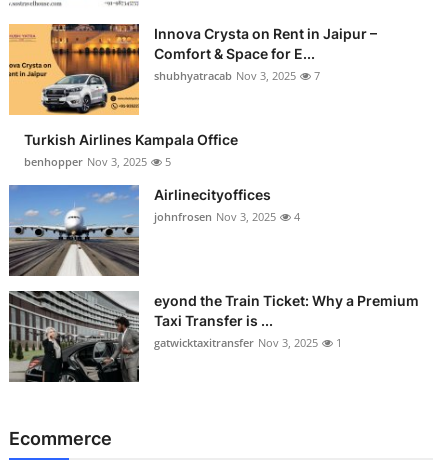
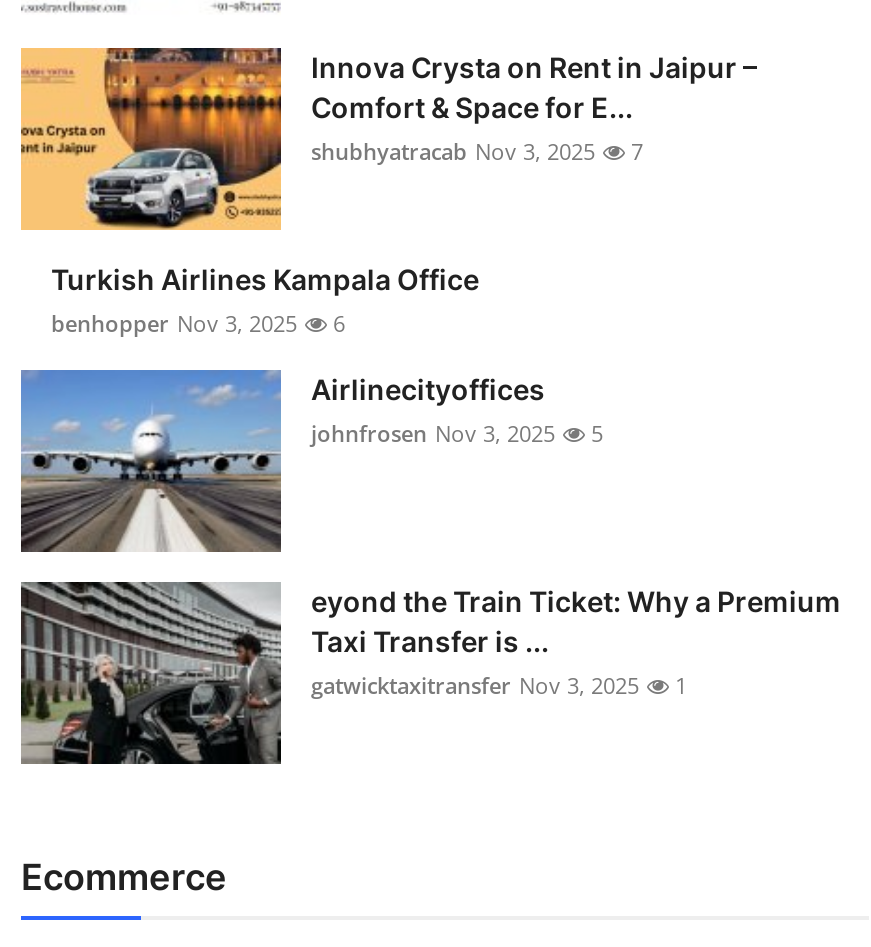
- benhopper Nov 3, 2025 5
+ benhopper Nov 3, 2025 6

- johnfrosen Nov 3, 2025 4
+ johnfrosen Nov 3, 2025 5
